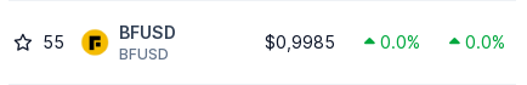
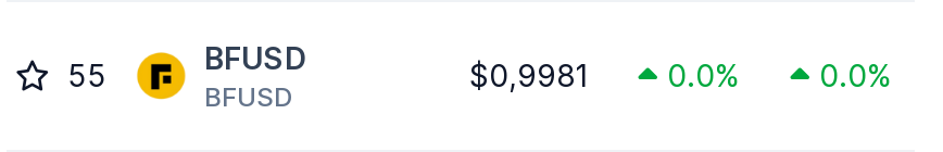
- $0,9985
+ $0,9981
